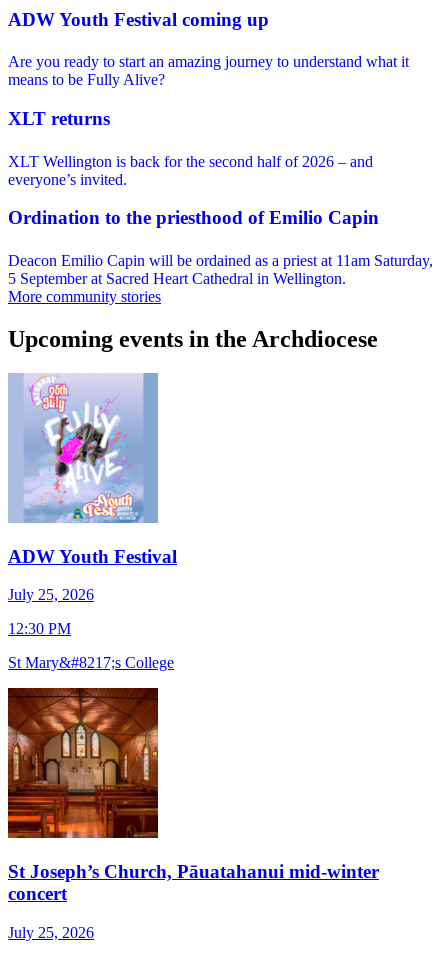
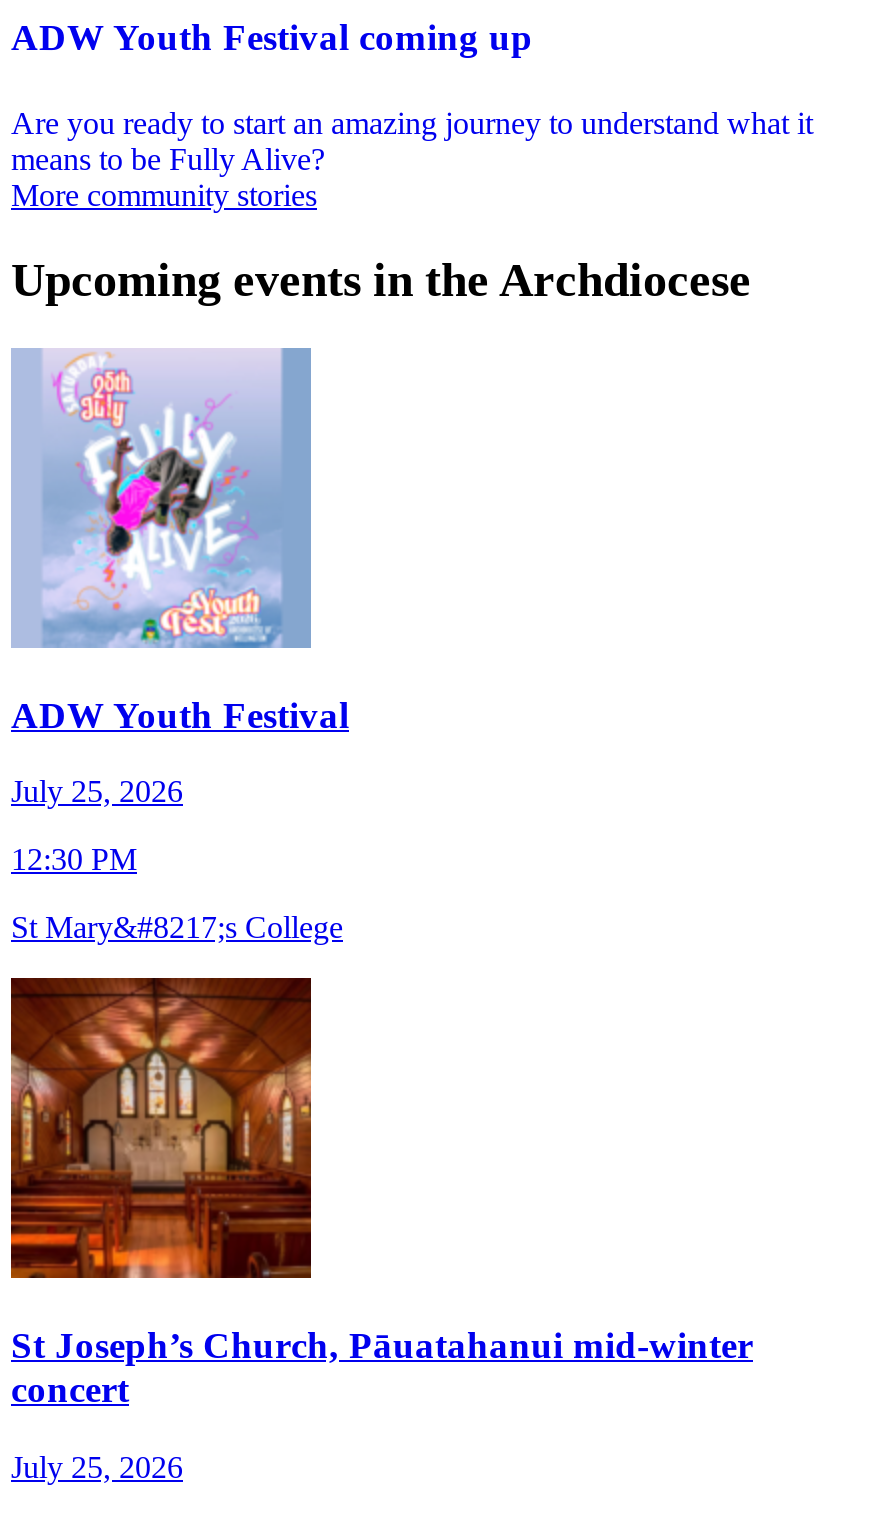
- XLT returns
- XLT Wellington is back for the second half of 2026 – and
- everyone’s invited.
- Ordination to the priesthood of Emilio Capin
- Deacon Emilio Capin will be ordained as a priest at 11am Saturday,
- 5 September at Sacred Heart Cathedral in Wellington.
